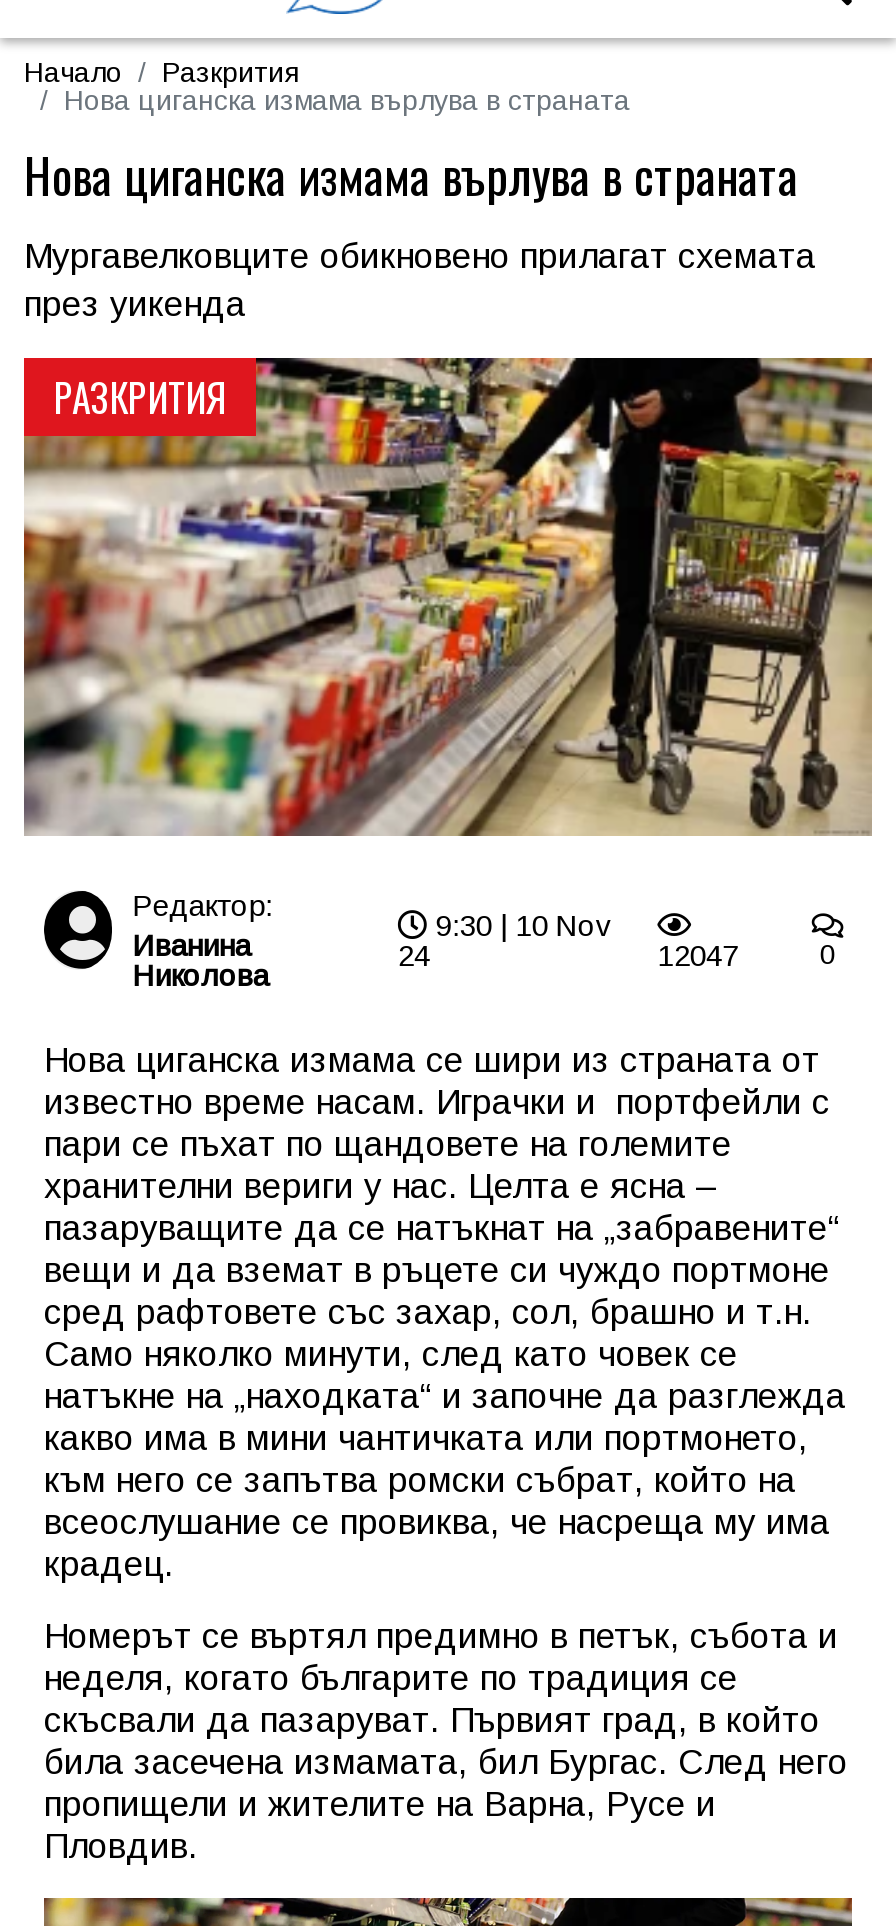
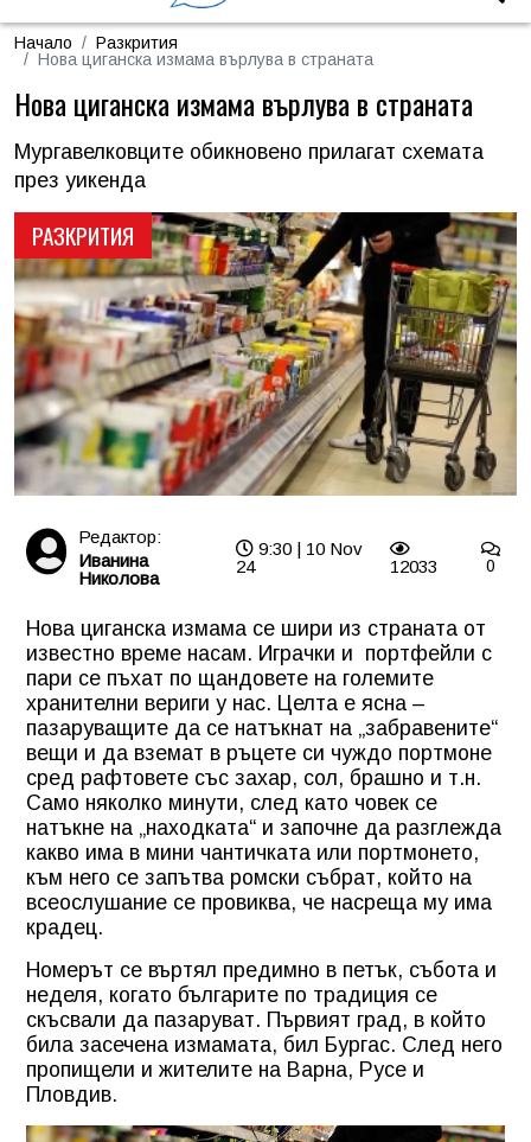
- 12047
+ 12033
